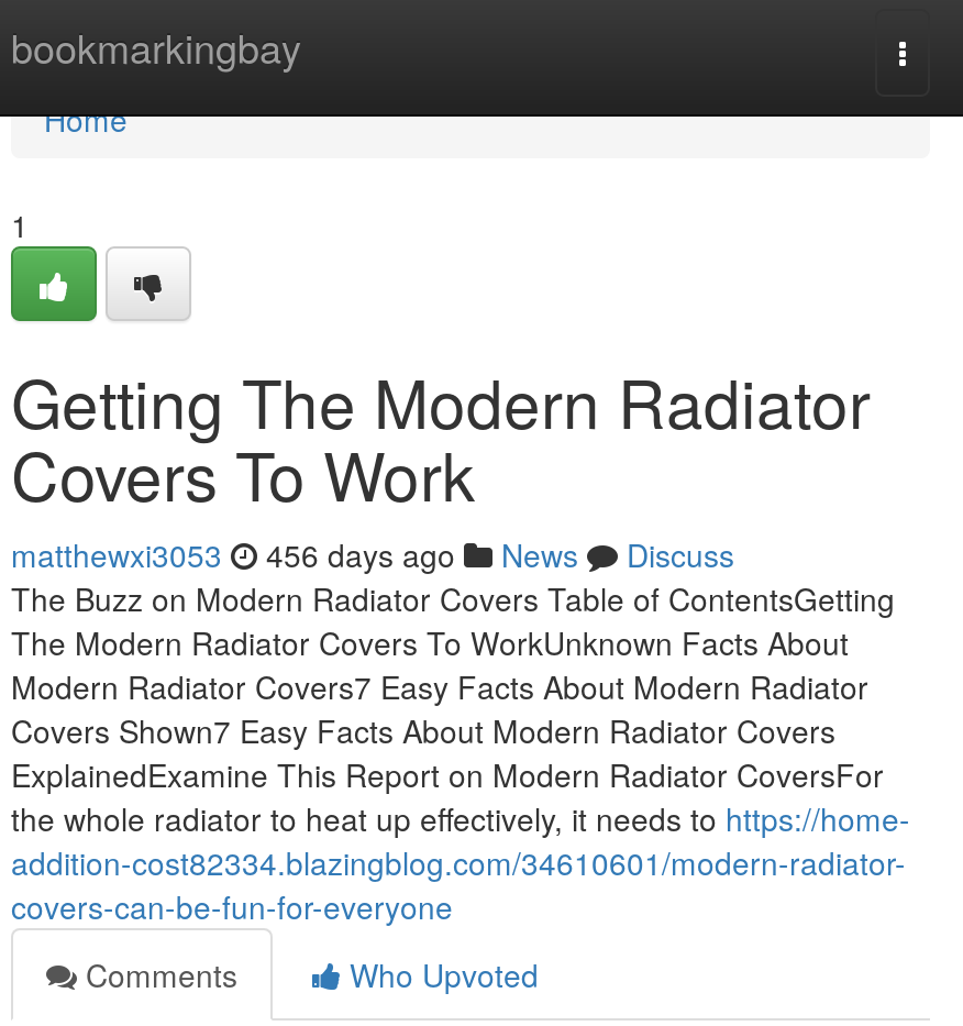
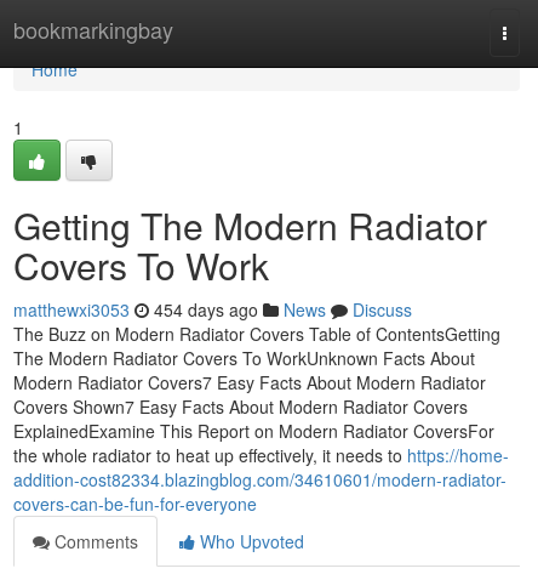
- matthewxi3053 456 days ago News Discuss
+ matthewxi3053 454 days ago News Discuss
